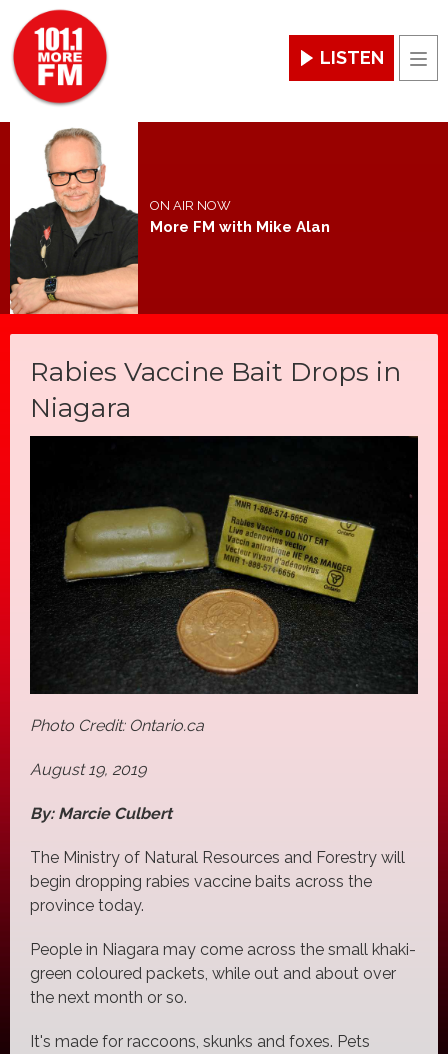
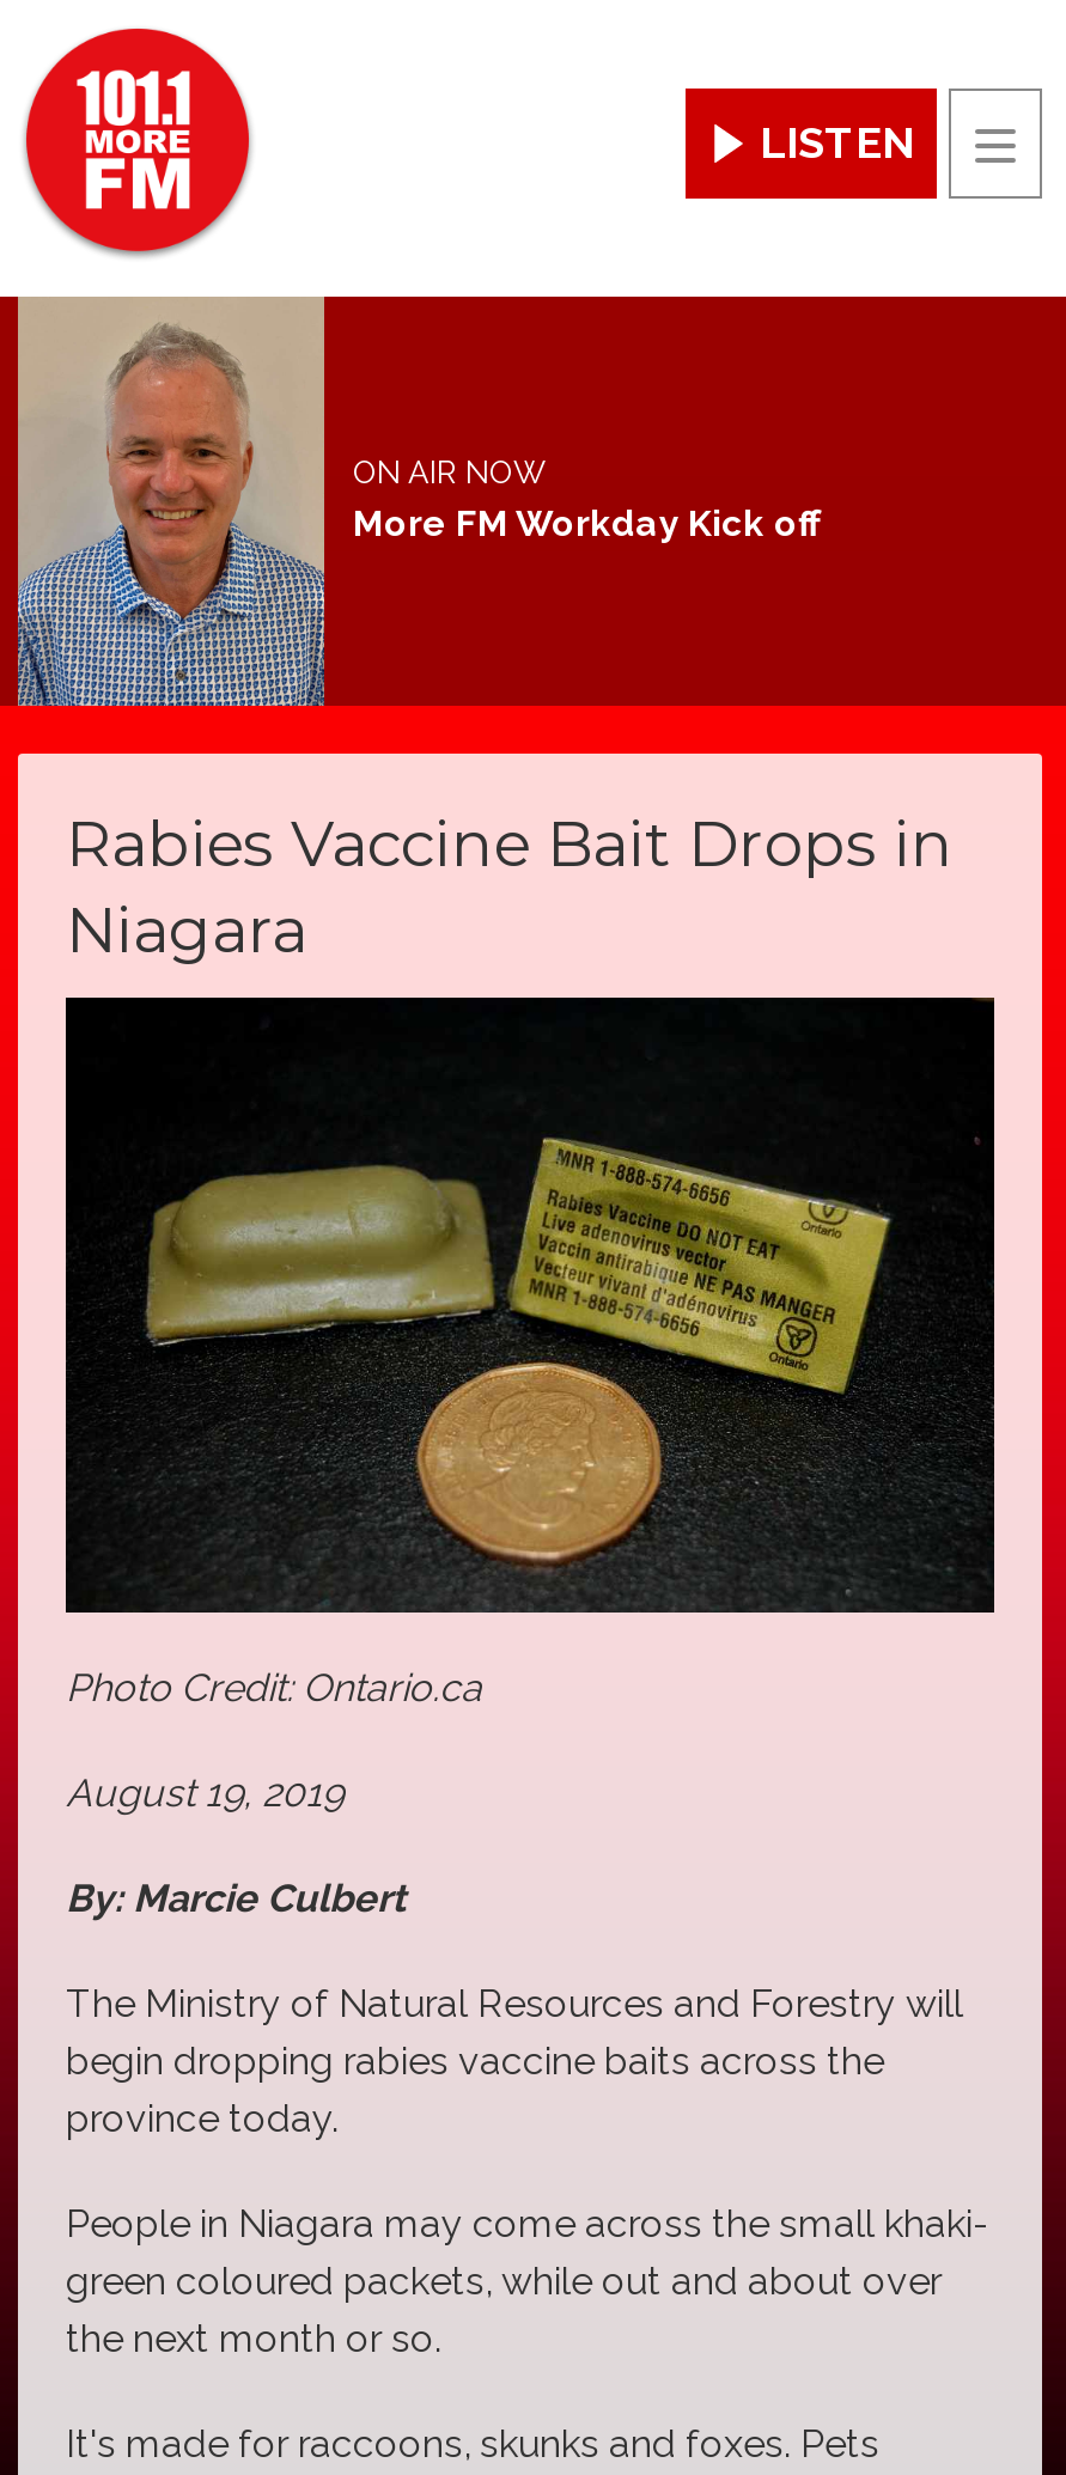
- [image]
- More FM with Mike Alan
+ [image]
+ More FM Workday Kick off
